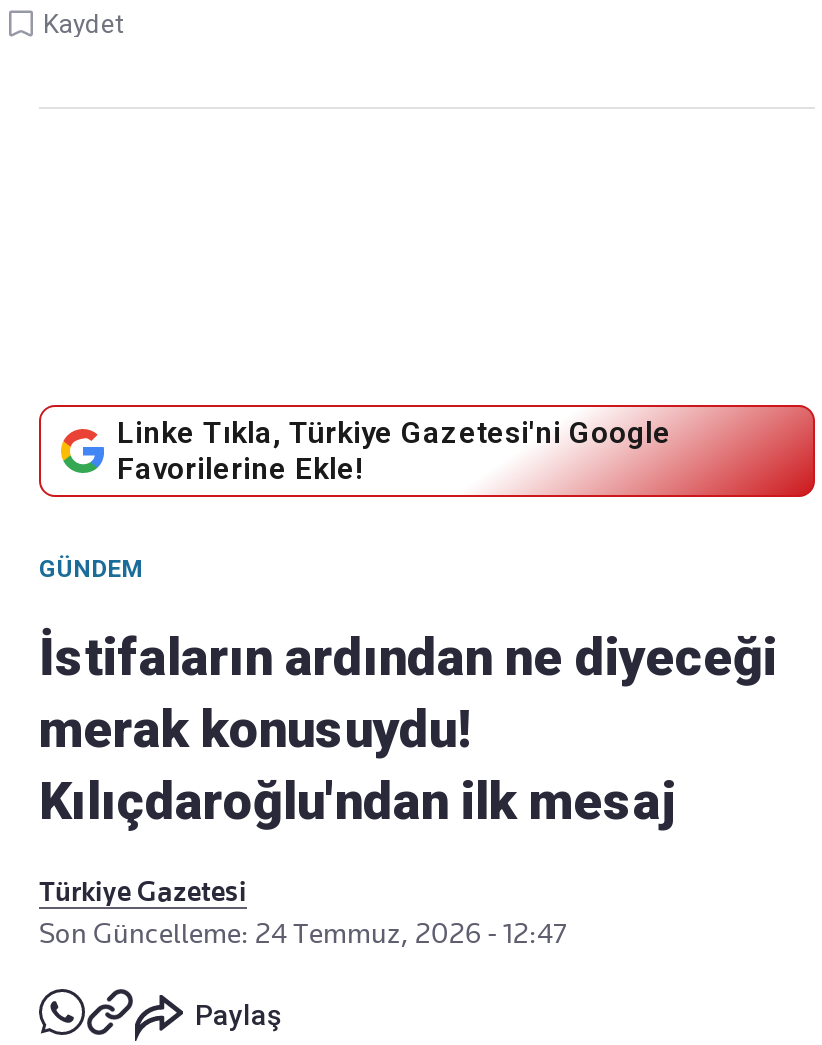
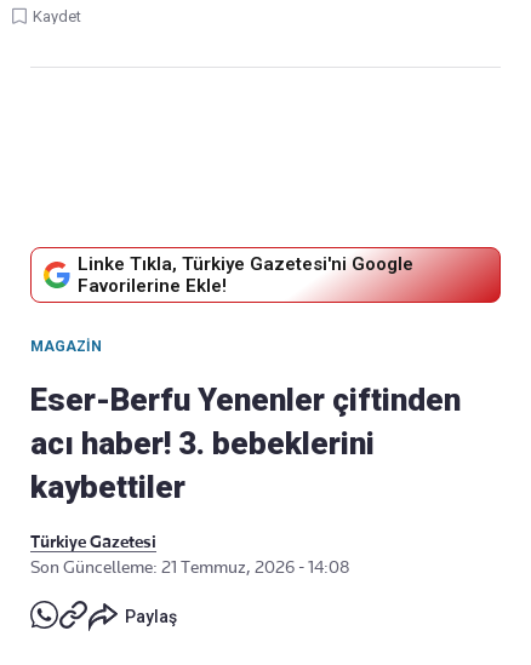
- GÜNDEM
+ MAGAZIN

- İstifaların ardından ne diyeceği
- merak konusuydu!
- Kılıçdaroğlu'ndan ilk mesaj
+ Eser-Berfu Yenenler çiftinden
+ acı haber! 3. bebeklerini
+ kaybettiler

- Son Güncelleme: 24 Temmuz, 2026 - 12:47
+ Son Güncelleme: 21 Temmuz, 2026 - 14:08
